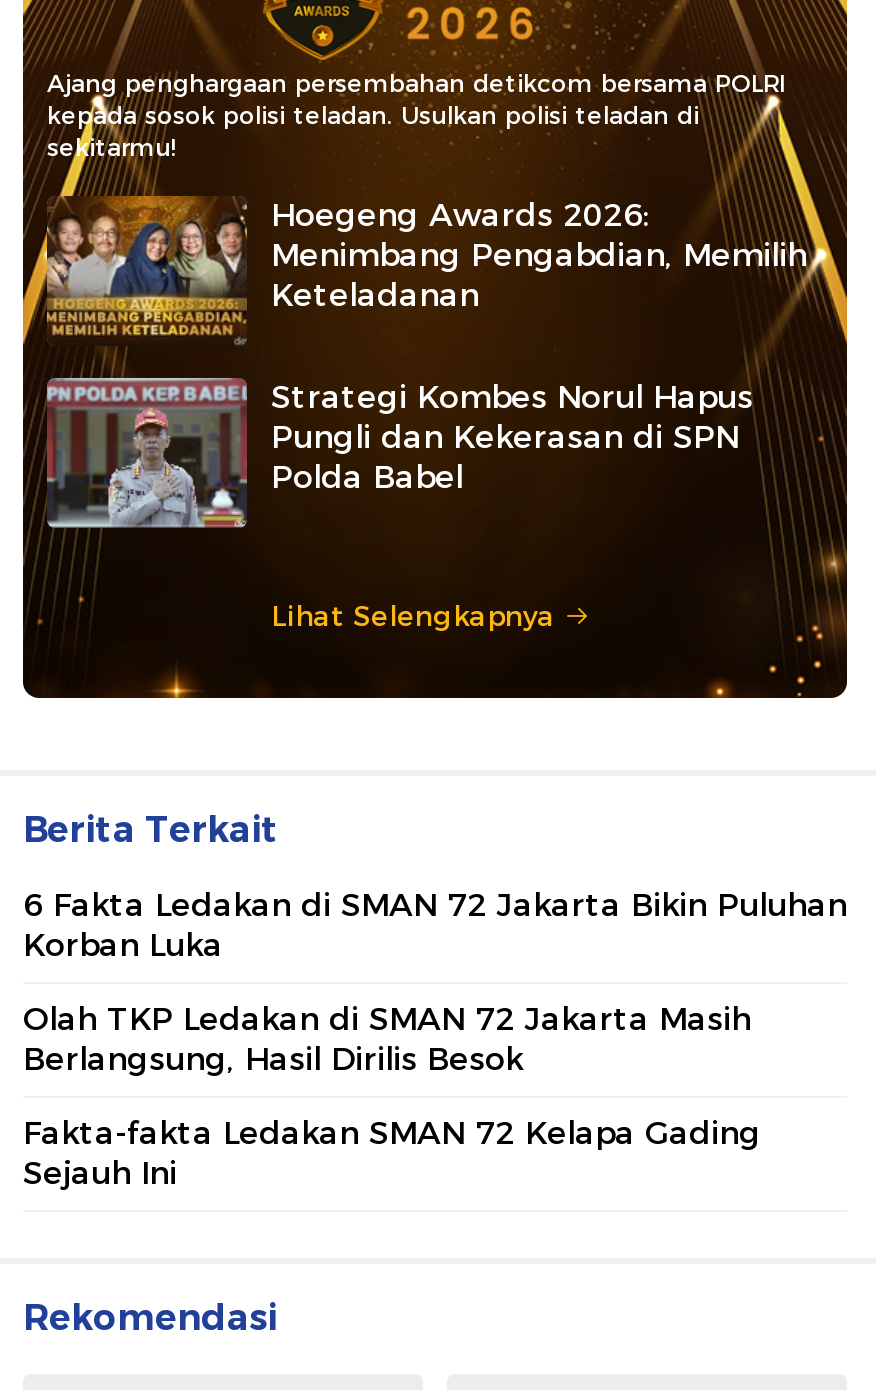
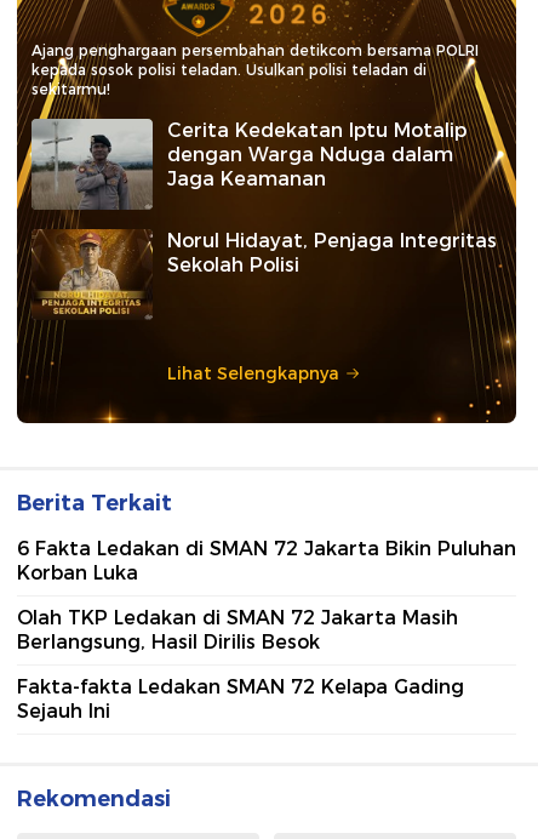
- [image]
- Hoegeng Awards 2026:
- Menimbang Pengabdian, Memilih
- Keteladanan
+ [image]
+ Cerita Kedekatan Iptu Motalip
+ dengan Warga Nduga dalam
+ Jaga Keamanan

- [image]
- Strategi Kombes Norul Hapus
- Pungli dan Kekerasan di SPN
- Polda Babel
+ [image]
+ Norul Hidayat, Penjaga Integritas
+ Sekolah Polisi
